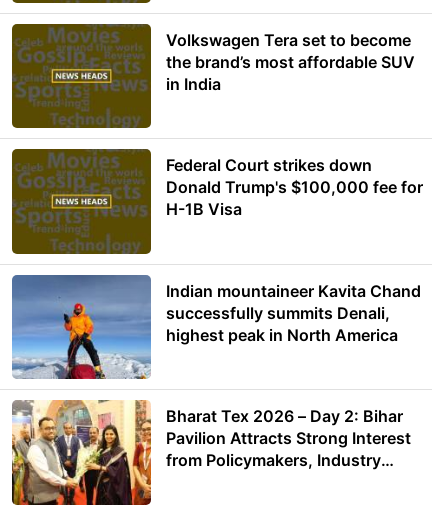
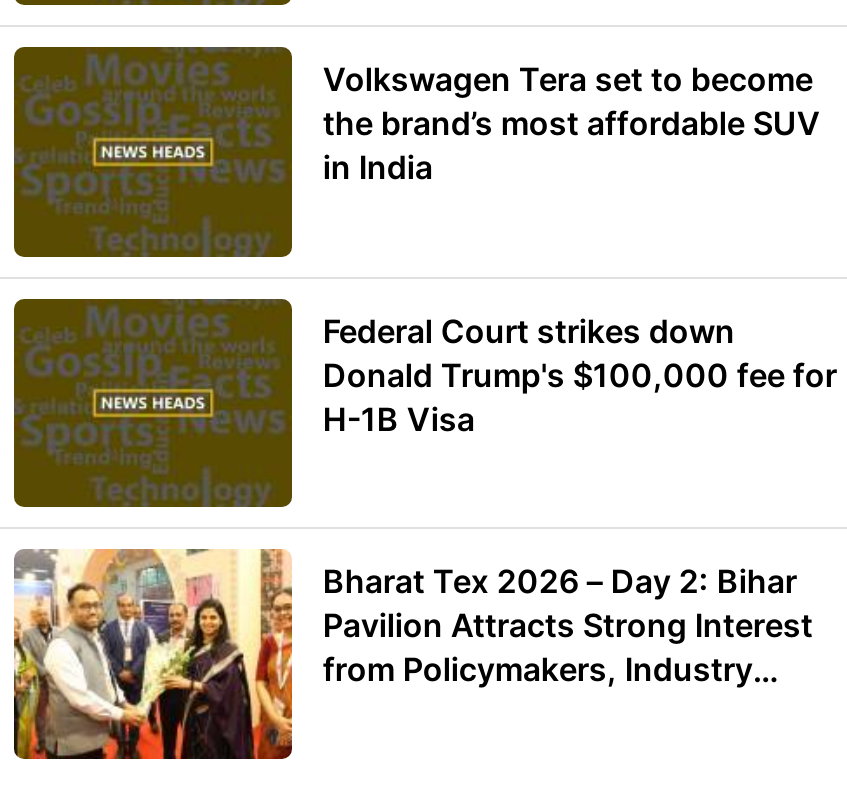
- [image]
- Indian mountaineer Kavita Chand
- successfully summits Denali,
- highest peak in North America
